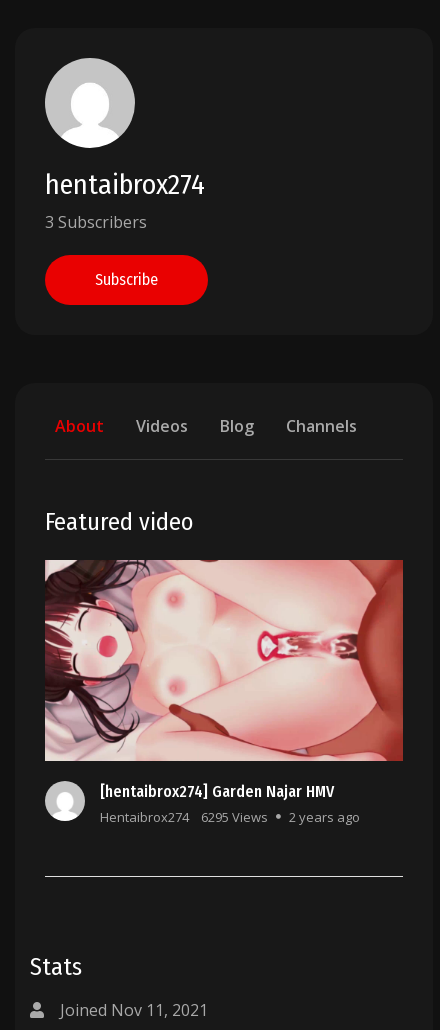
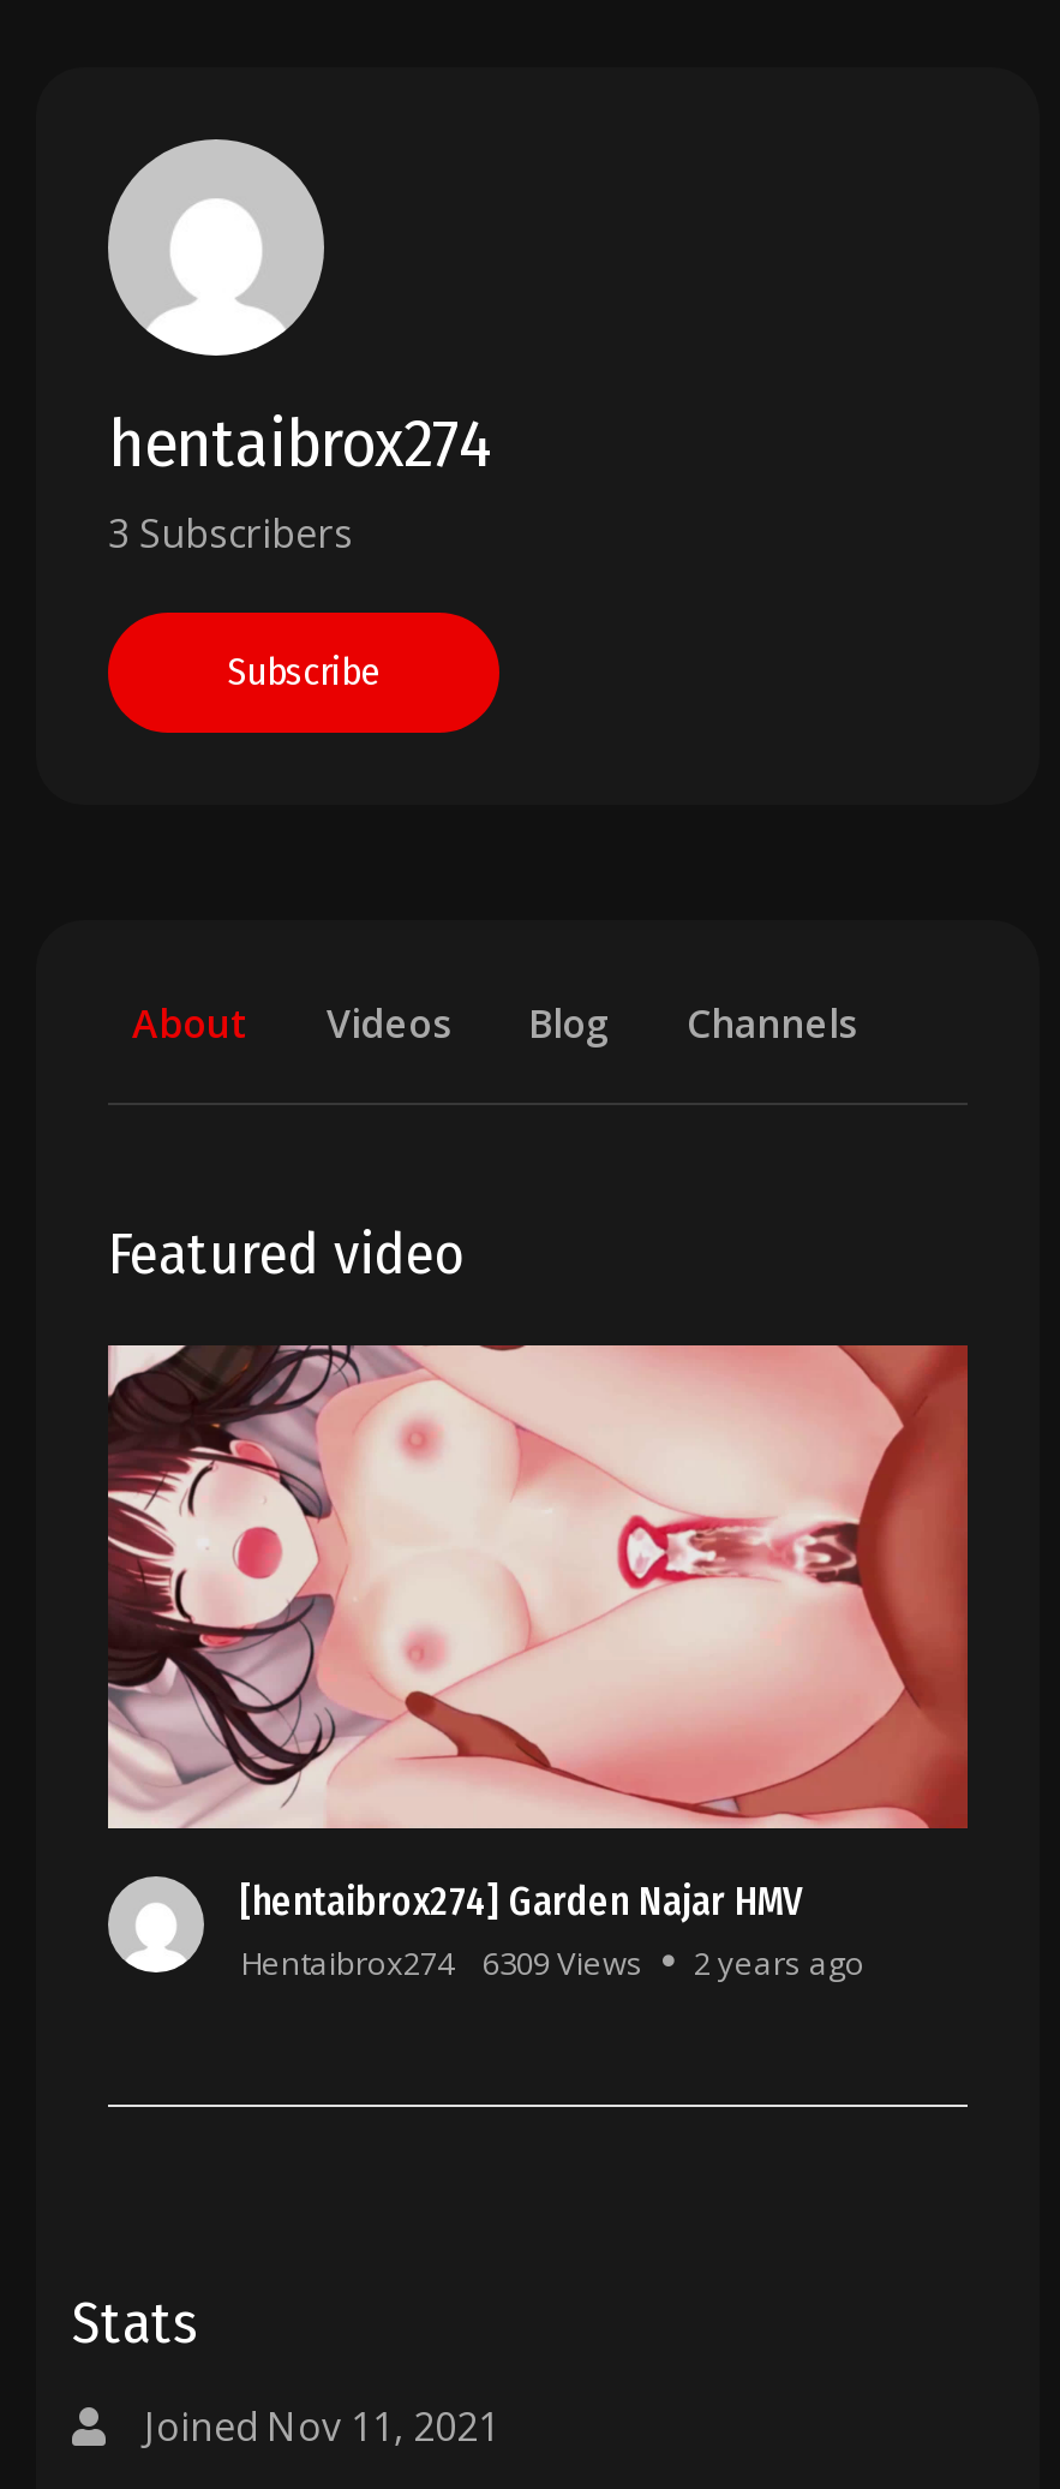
- Hentaibrox274 6295 Views 2 years ago
+ Hentaibrox274 6309 Views 2 years ago
